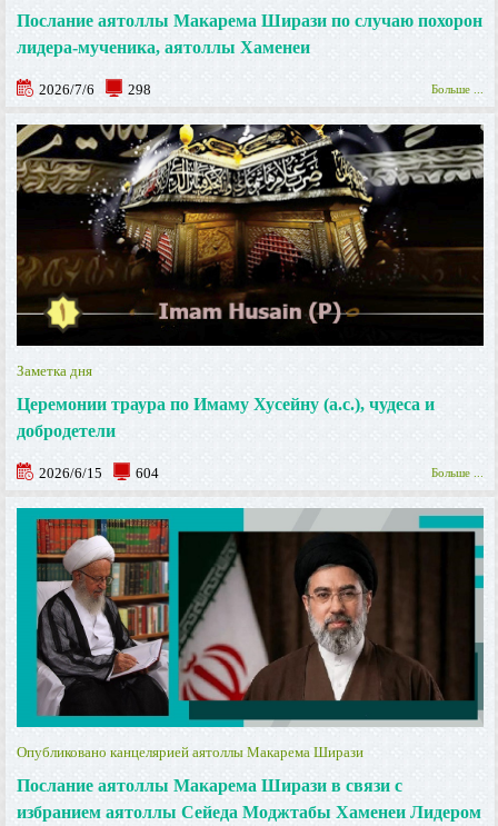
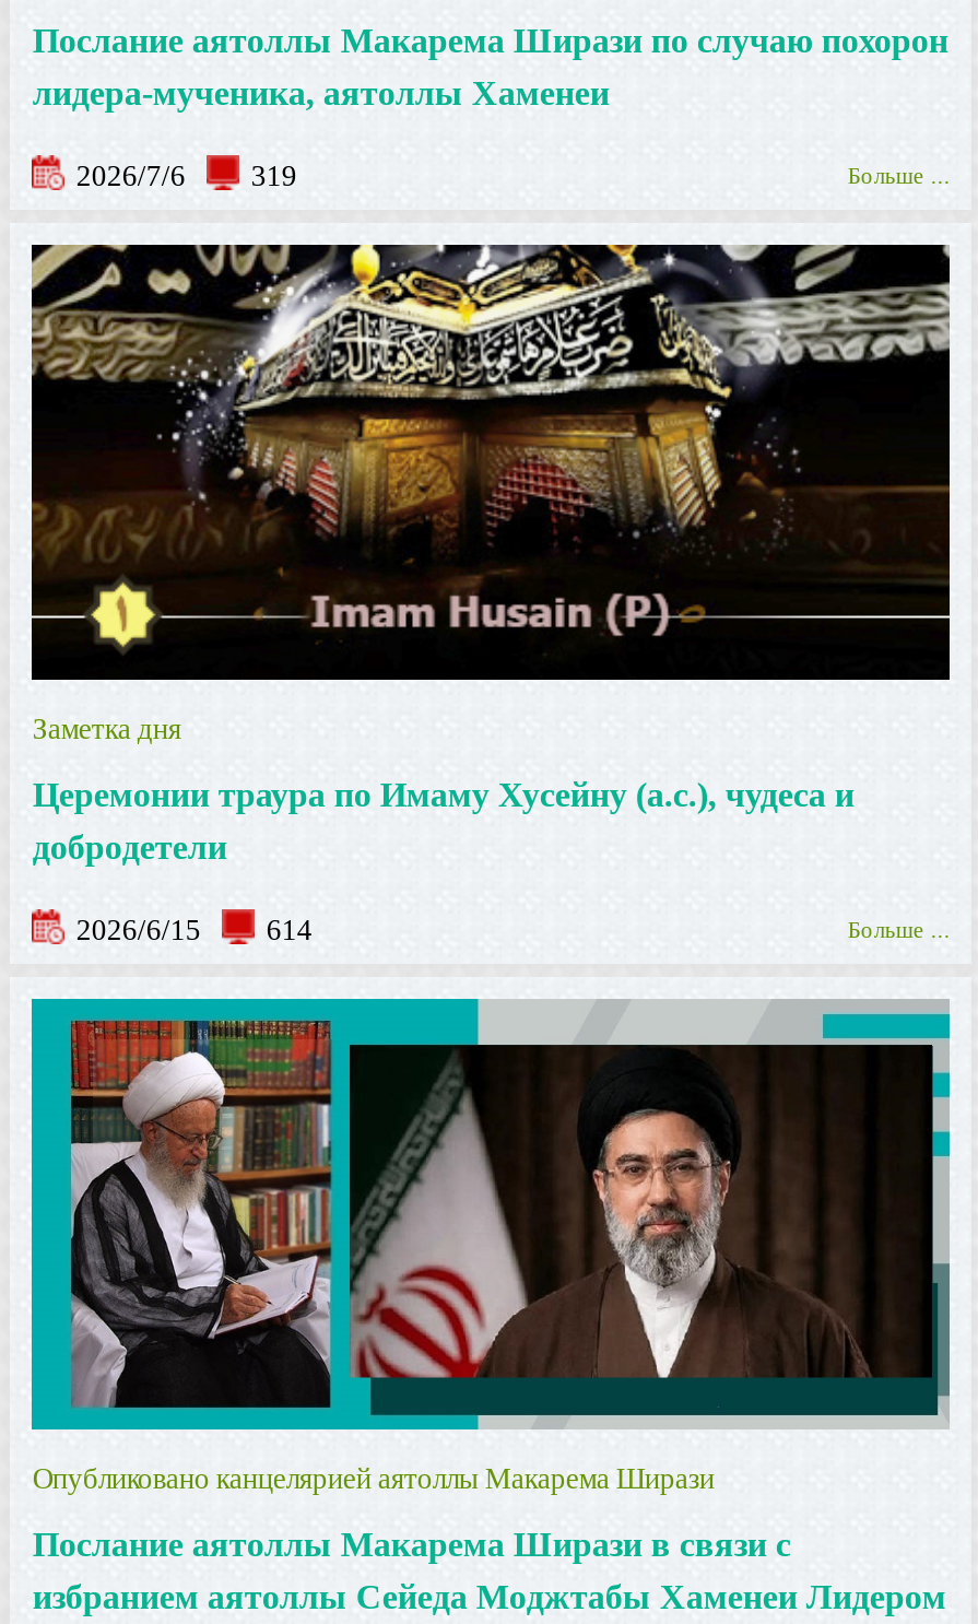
- 2026/7/6 298
+ 2026/7/6 319

- 2026/6/15 604
+ 2026/6/15 614
